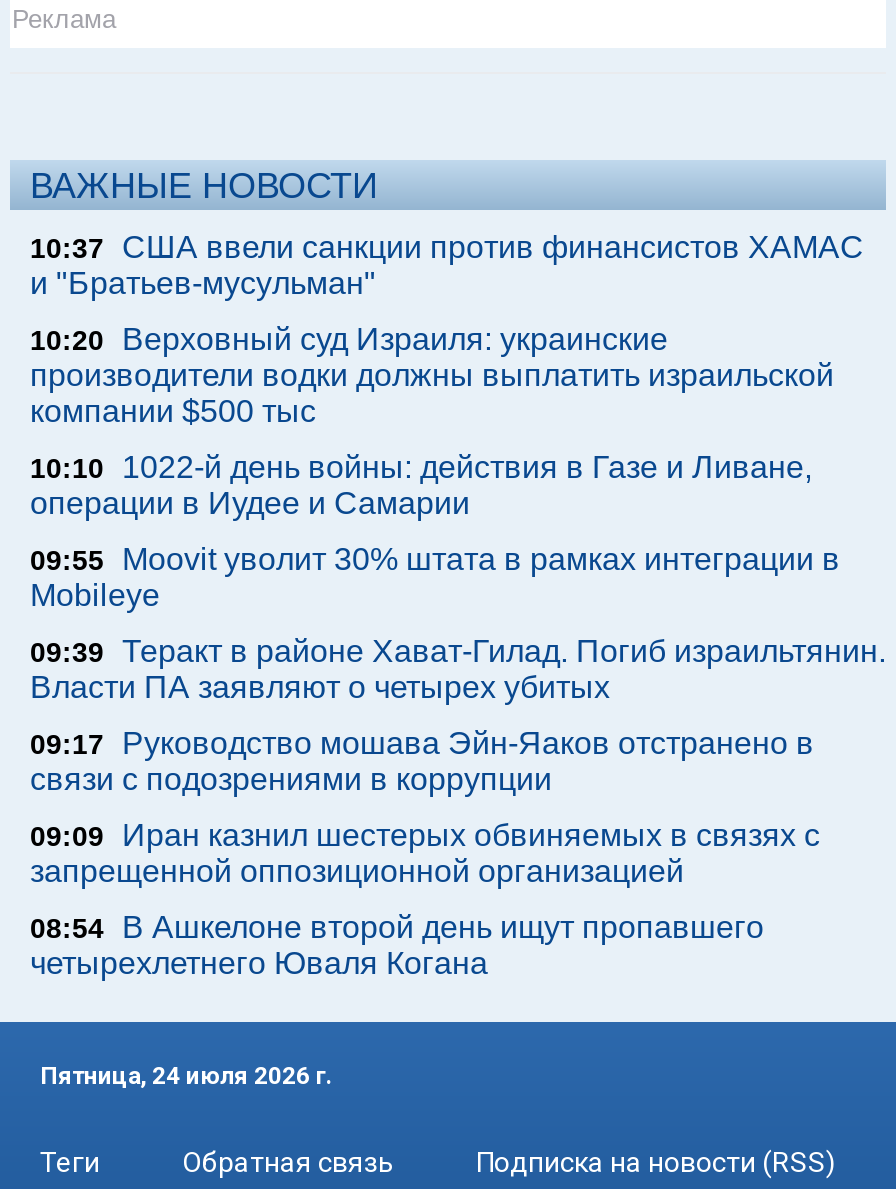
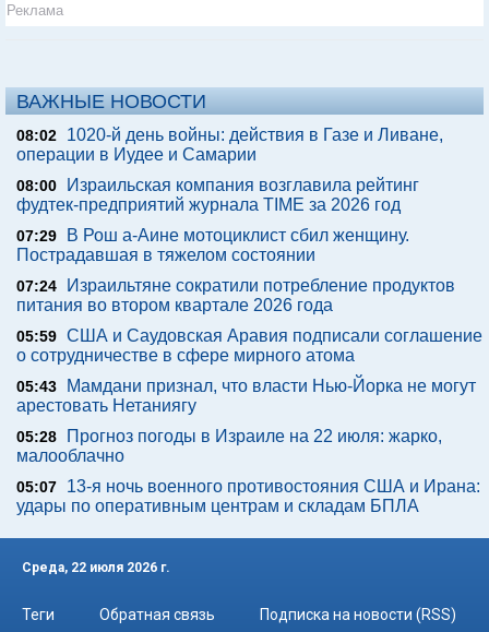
- 10:37 США ввели санкции против финансистов ХАМАС
- и "Братьев-мусульман"
- 10:20 Верховный суд Израиля: украинские
- производители водки должны выплатить израильской
- компании $500 тыс
- 10:10 1022-й день войны: действия в Газе и Ливане,
+ 08:02 1020-й день войны: действия в Газе и Ливане,

moved up: операции в Иудее и Самарии

- 09:55 Moovit уволит 30% штата в рамках интеграции в
- Mobileye
- 09:39 Теракт в районе Хават-Гилад. Погиб израильтянин.
- Власти ПА заявляют о четырех убитых
- 09:17 Руководство мошава Эйн-Яаков отстранено в
- связи с подозрениями в коррупции
- 09:09 Иран казнил шестерых обвиняемых в связях с
- запрещенной оппозиционной организацией
- 08:54 В Ашкелоне второй день ищут пропавшего
- четырехлетнего Юваля Когана
- Пятница, 24 июля 2026 г.
+ 08:00 Израильская компания возглавила рейтинг
+ фудтек-предприятий журнала TIME за 2026 год
+ 07:29 В Рош а-Аине мотоциклист сбил женщину.
+ Пострадавшая в тяжелом состоянии
+ 07:24 Израильтяне сократили потребление продуктов
+ питания во втором квартале 2026 года
+ 05:59 США и Саудовская Аравия подписали соглашение
+ о сотрудничестве в сфере мирного атома
+ 05:43 Мамдани признал, что власти Нью-Йорка не могут
+ арестовать Нетаниягу
+ 05:28 Прогноз погоды в Израиле на 22 июля: жарко,
+ малооблачно
+ 05:07 13-я ночь военного противостояния США и Ирана:
+ удары по оперативным центрам и складам БПЛА
+ Среда, 22 июля 2026 г.
